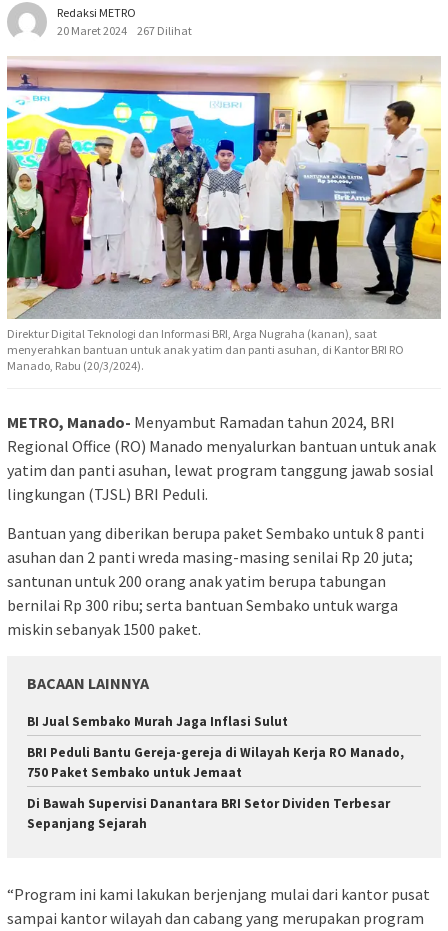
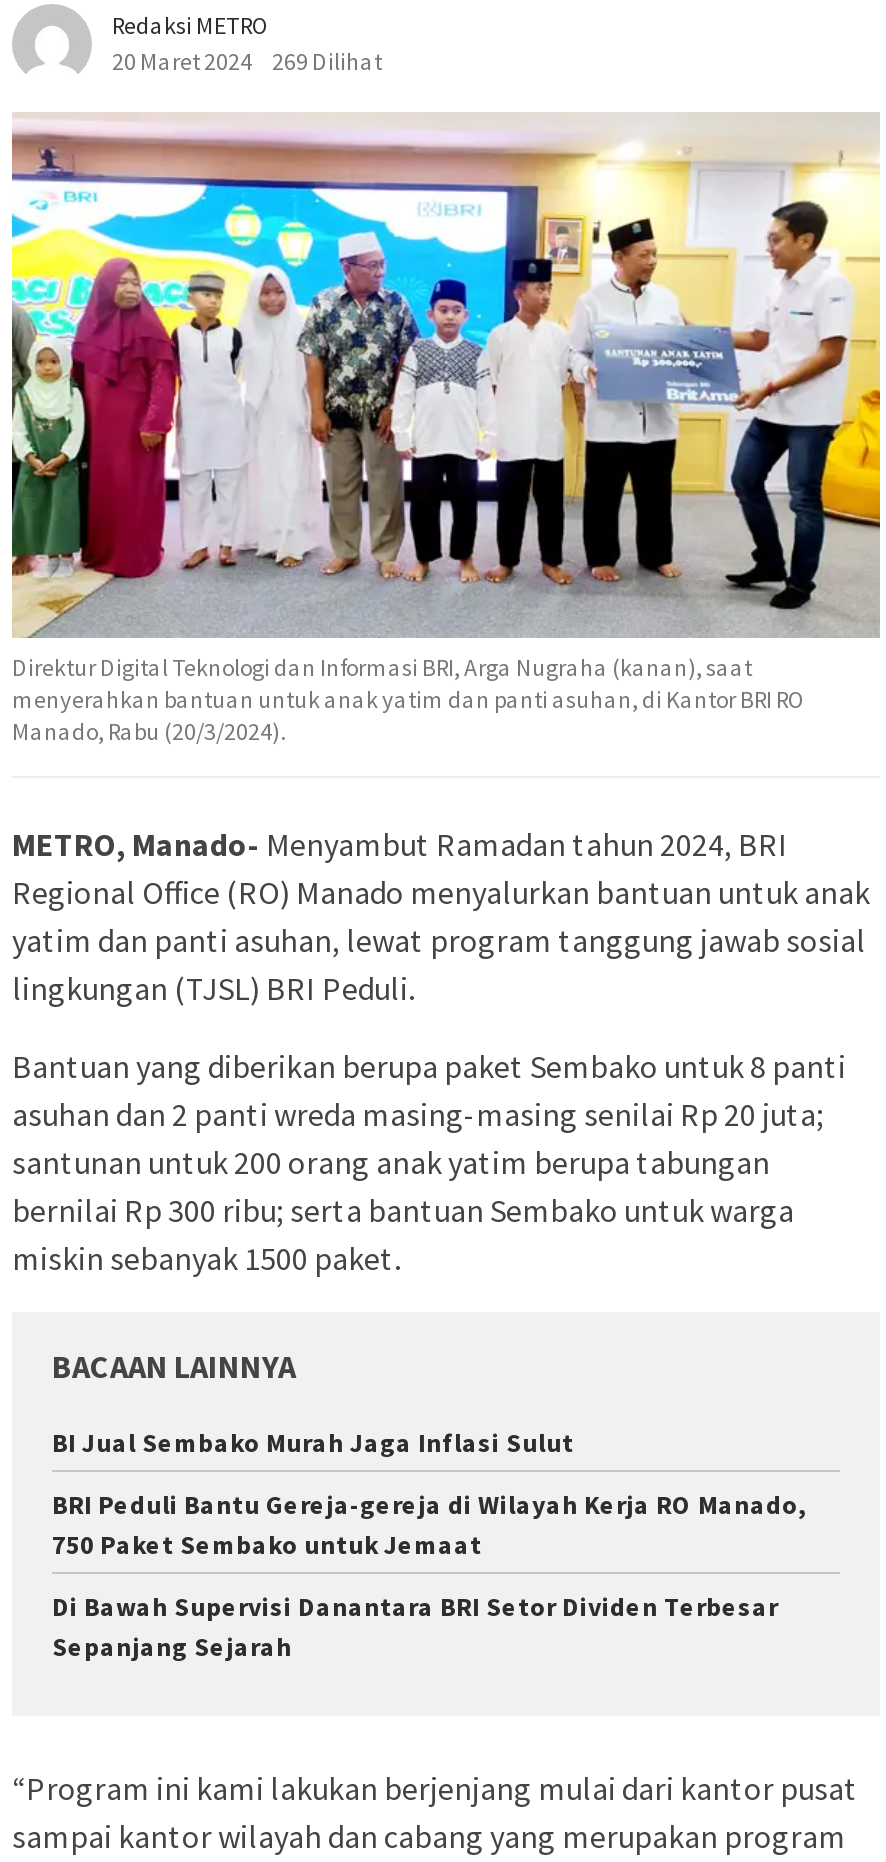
- 20 Maret 2024 267 Dilihat
+ 20 Maret 2024 269 Dilihat
